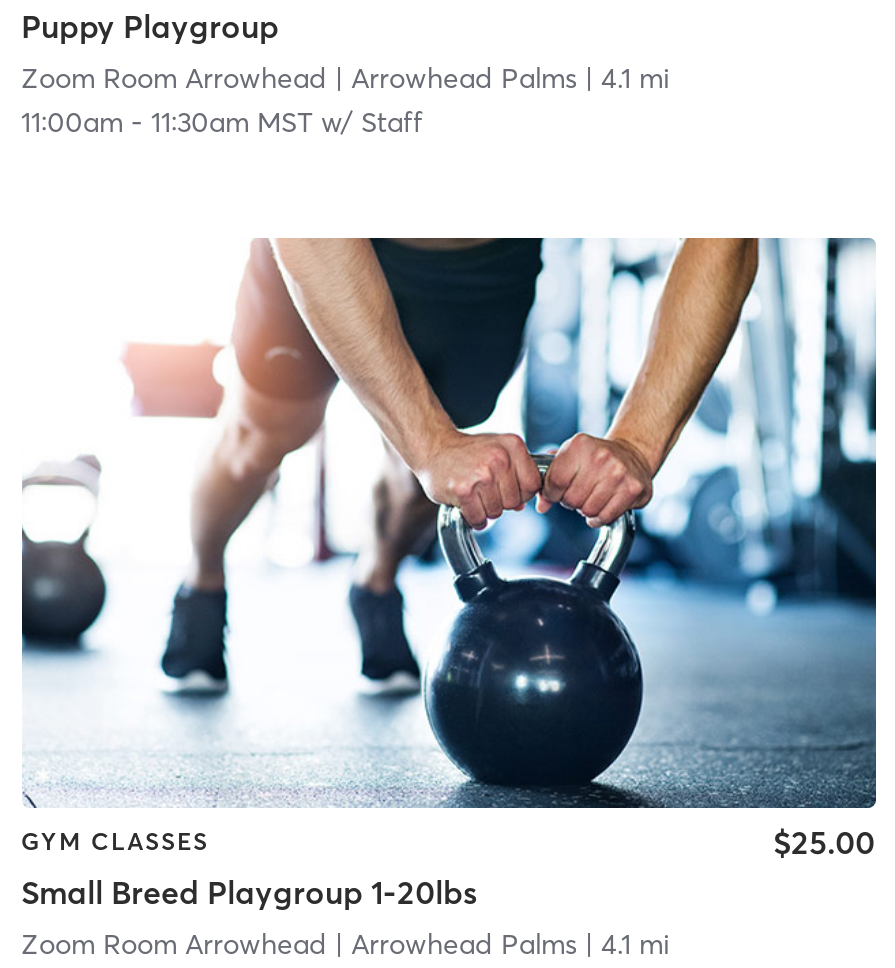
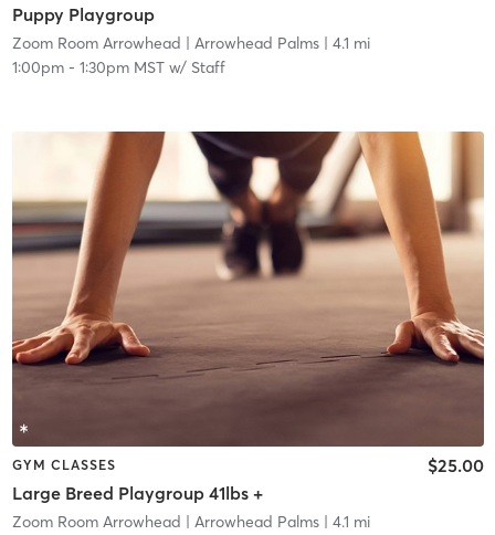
- 11:00am - 11:30am MST w/ Staff
+ 1:00pm - 1:30pm MST w/ Staff

- [image]
- Small Breed Playgroup 1-20lbs
+ [image]
+ Large Breed Playgroup 41lbs +
